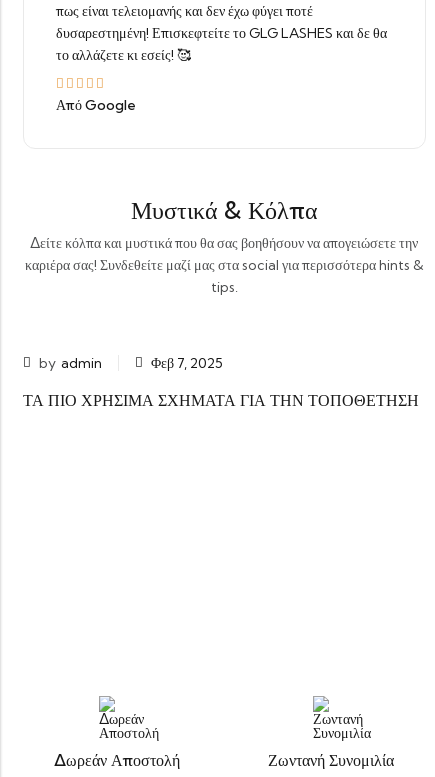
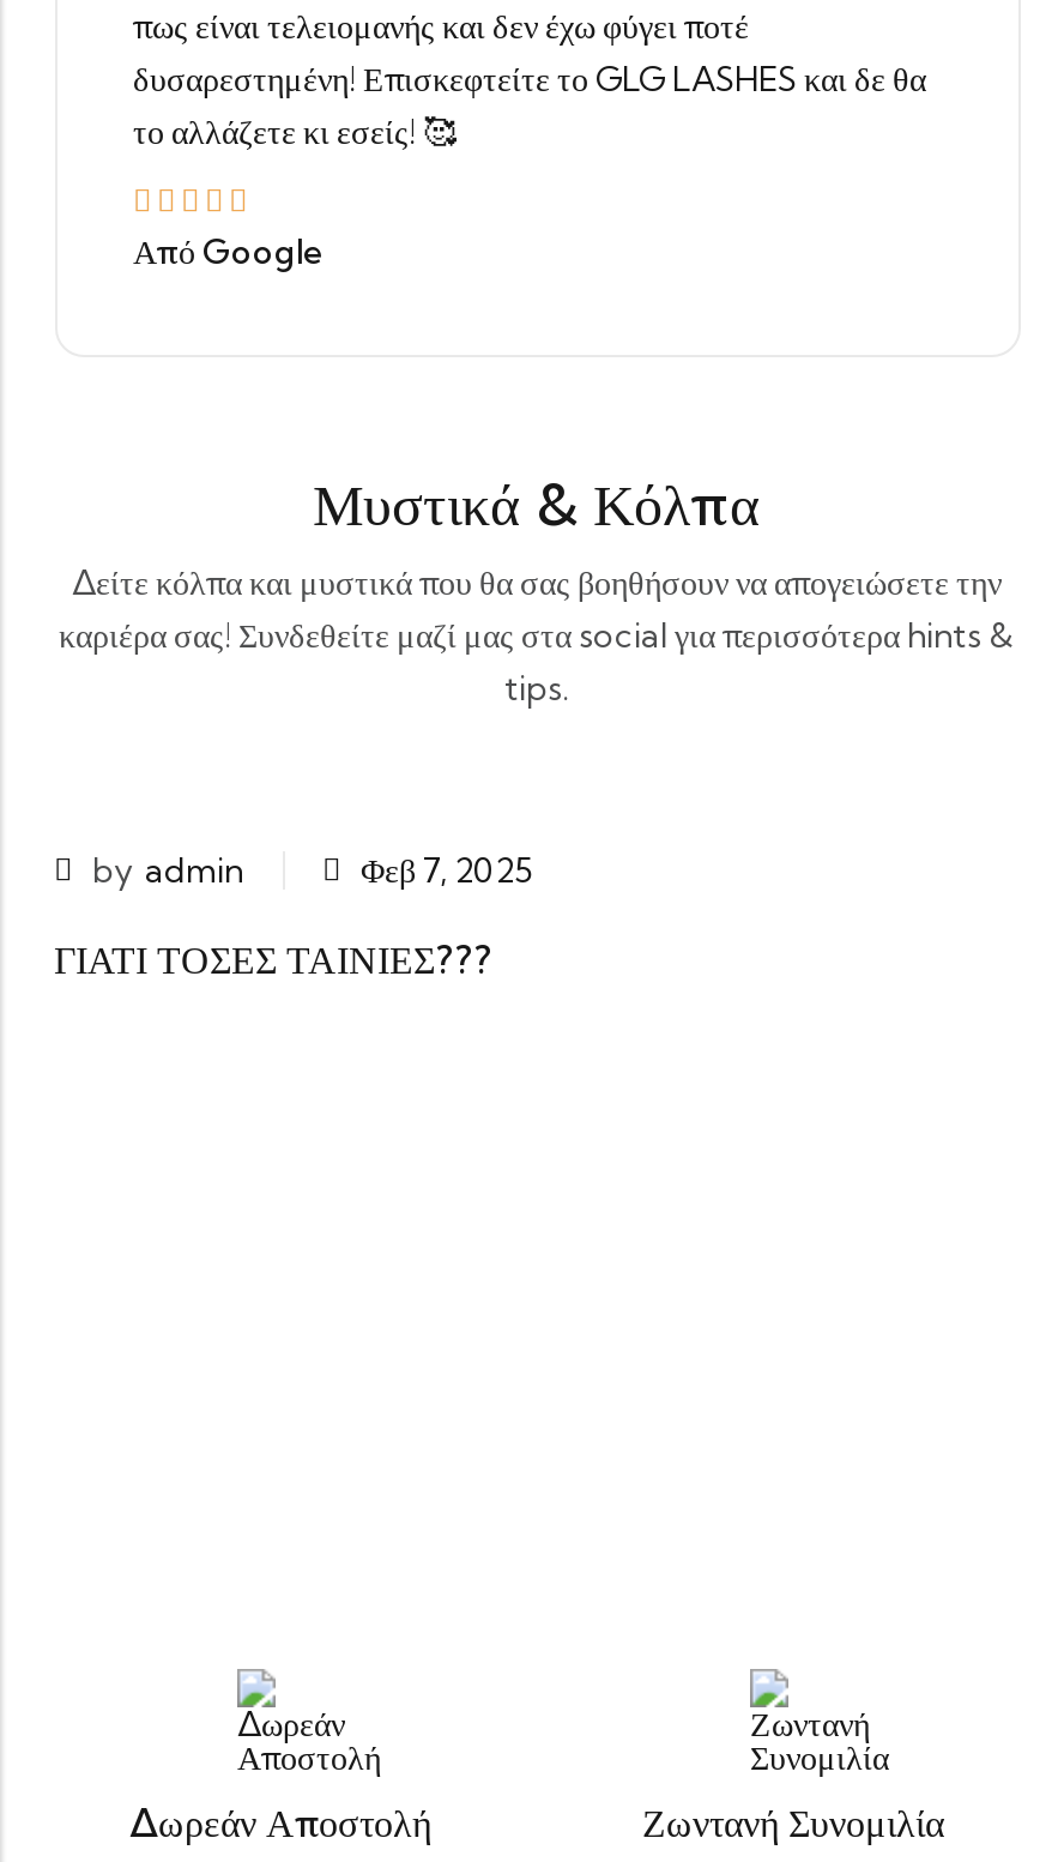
- ΤΑ ΠΙΟ ΧΡΗΣΙΜΑ ΣΧΗΜΑΤΑ ΓΙΑ ΤΗΝ ΤΟΠΟΘΕΤΗΣΗ
+ ΓΙΑΤΙ ΤΟΣΕΣ ΤΑΙΝΙΕΣ???
